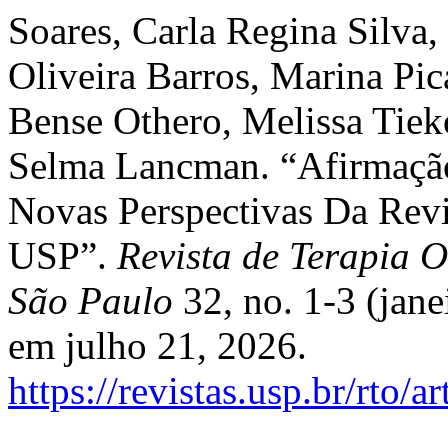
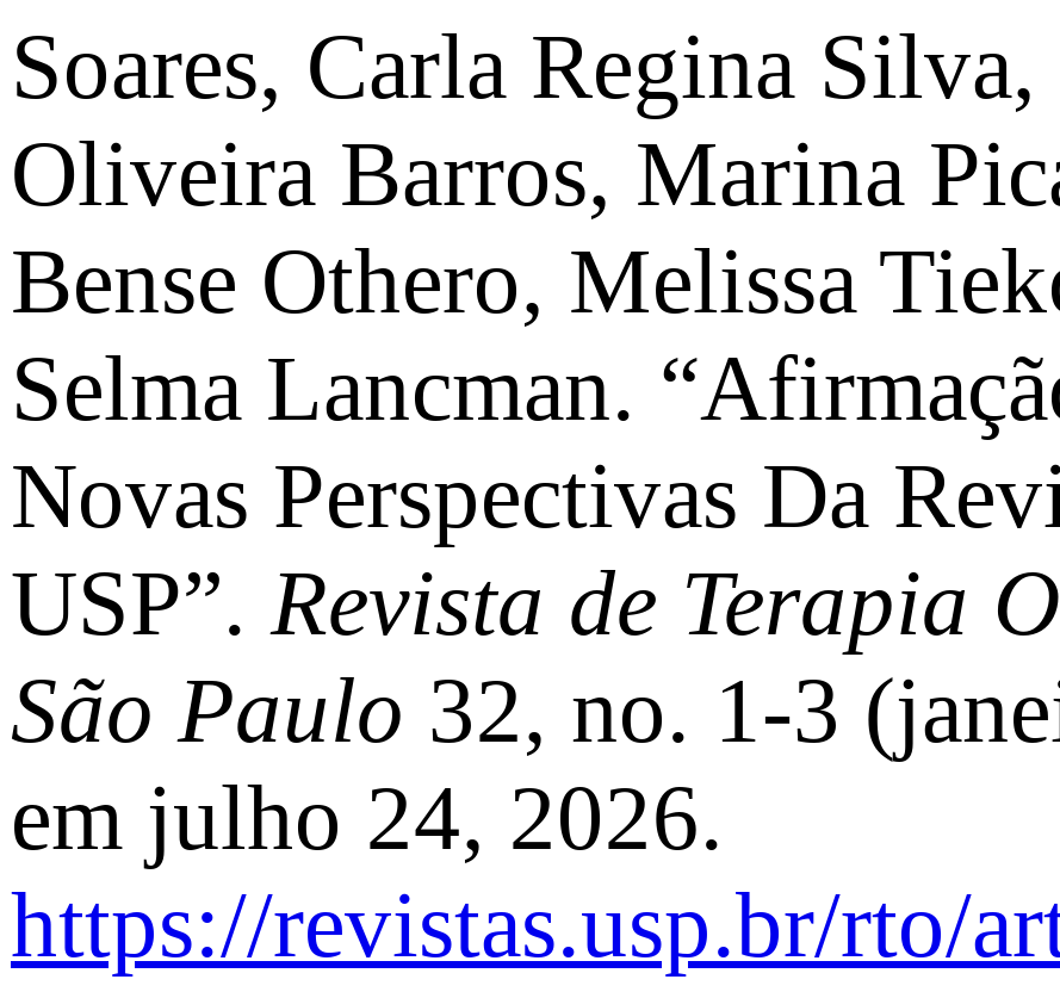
- em julho 21, 2026.
+ em julho 24, 2026.
